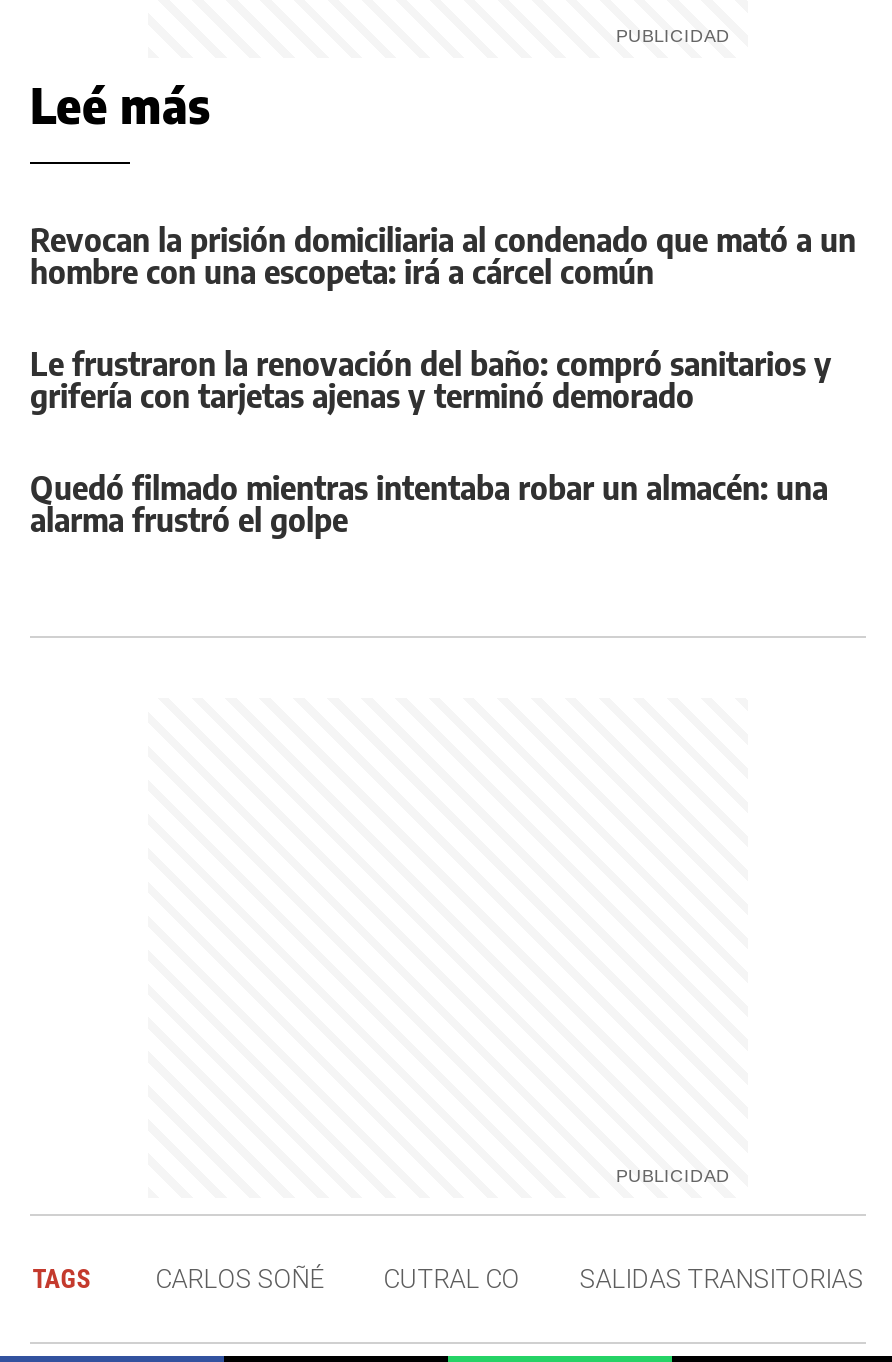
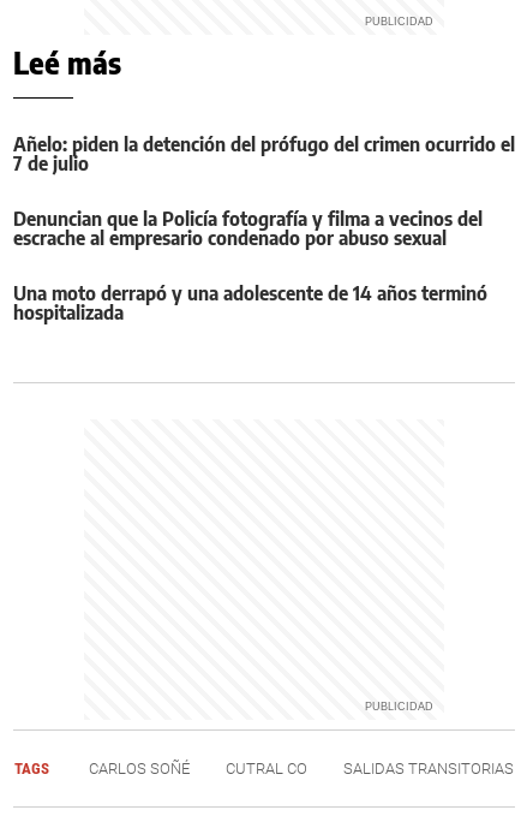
- Revocan la prisión domiciliaria al condenado que mató a un
- hombre con una escopeta: irá a cárcel común
+ Añelo: piden la detención del prófugo del crimen ocurrido el
+ 7 de julio

- Le frustraron la renovación del baño: compró sanitarios y
- grifería con tarjetas ajenas y terminó demorado
+ Denuncian que la Policía fotografía y filma a vecinos del
+ escrache al empresario condenado por abuso sexual

- Quedó filmado mientras intentaba robar un almacén: una
- alarma frustró el golpe
+ Una moto derrapó y una adolescente de 14 años terminó
+ hospitalizada
